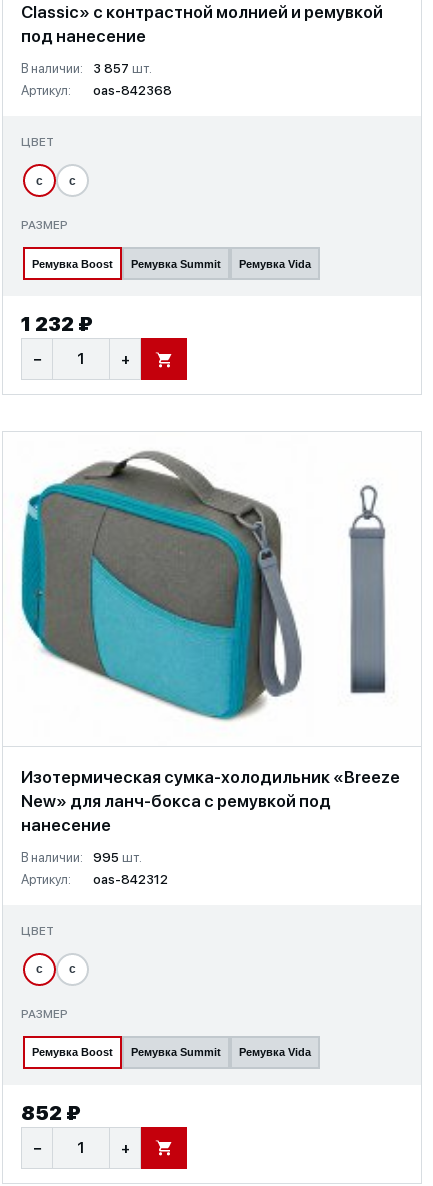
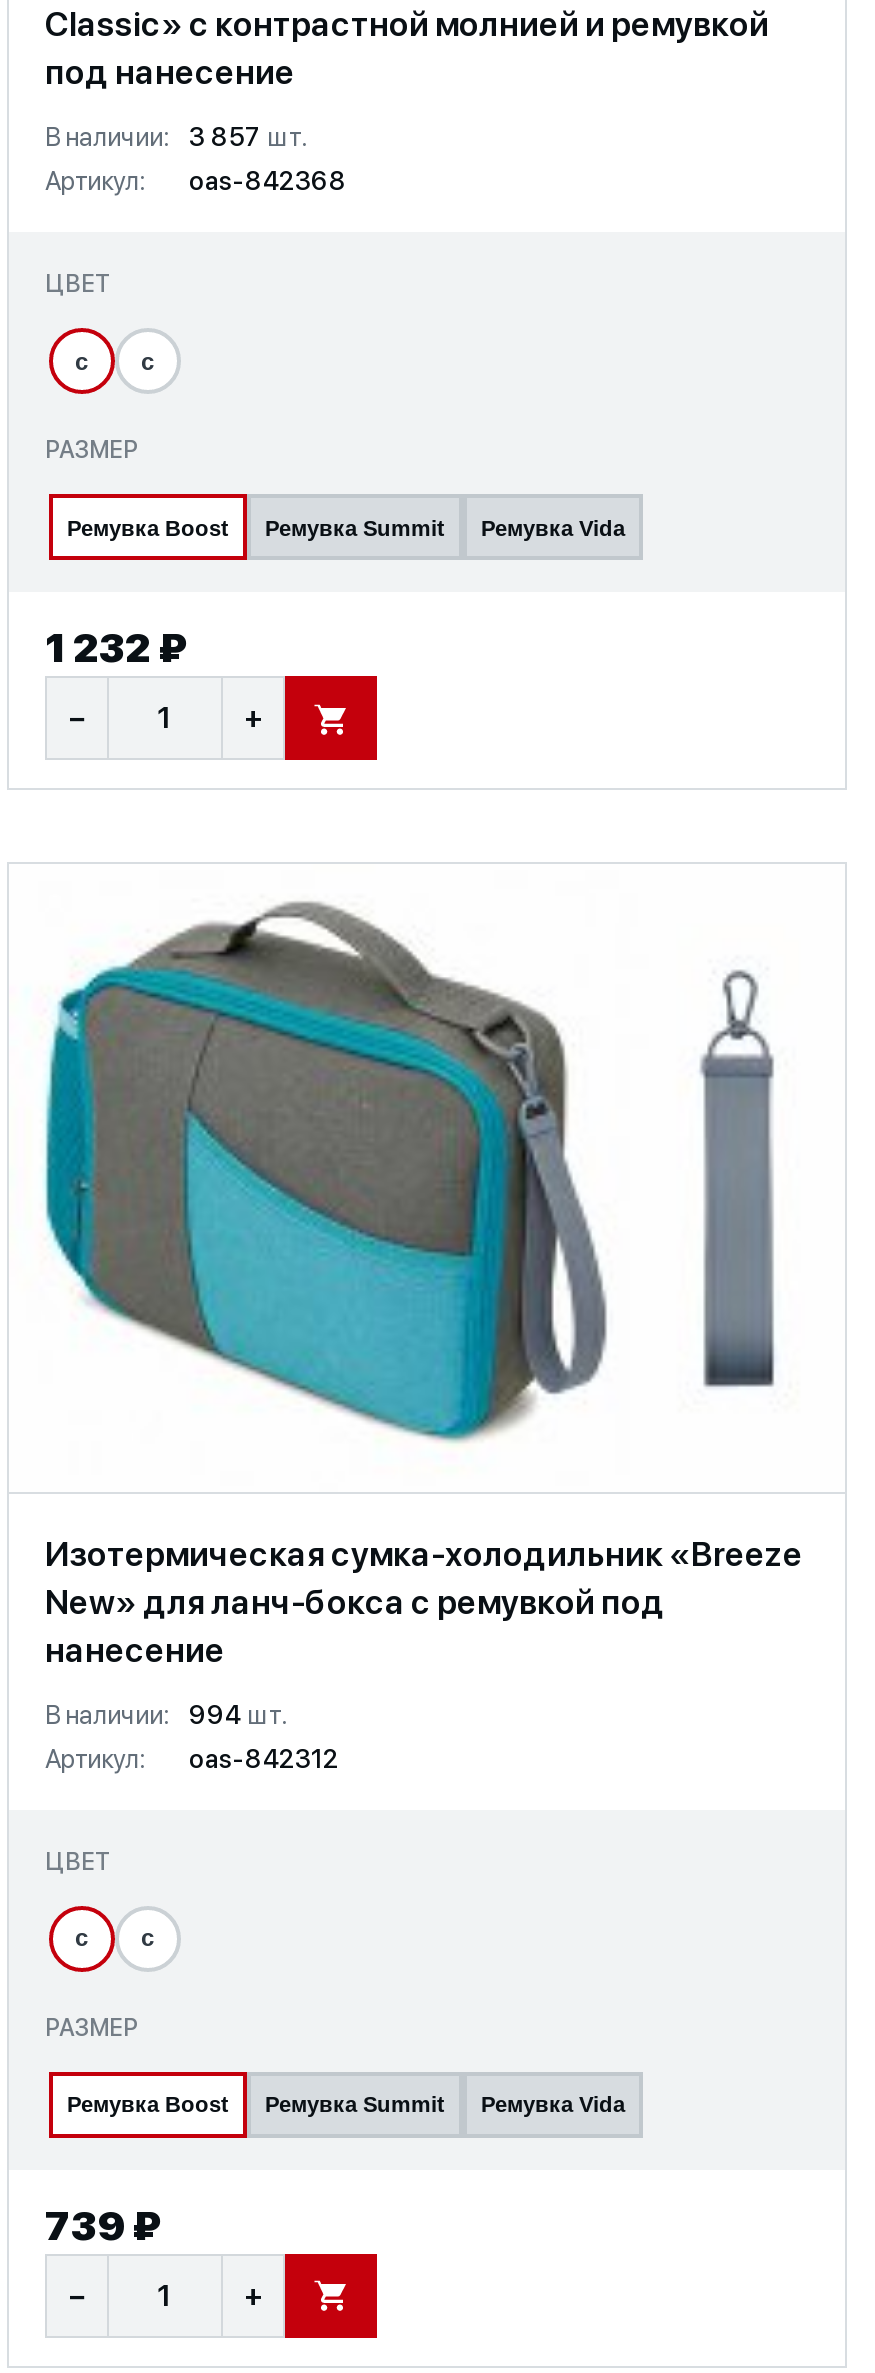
- В наличии: 995 шт.
+ В наличии: 994 шт.

- 852 ₽
+ 739 ₽
